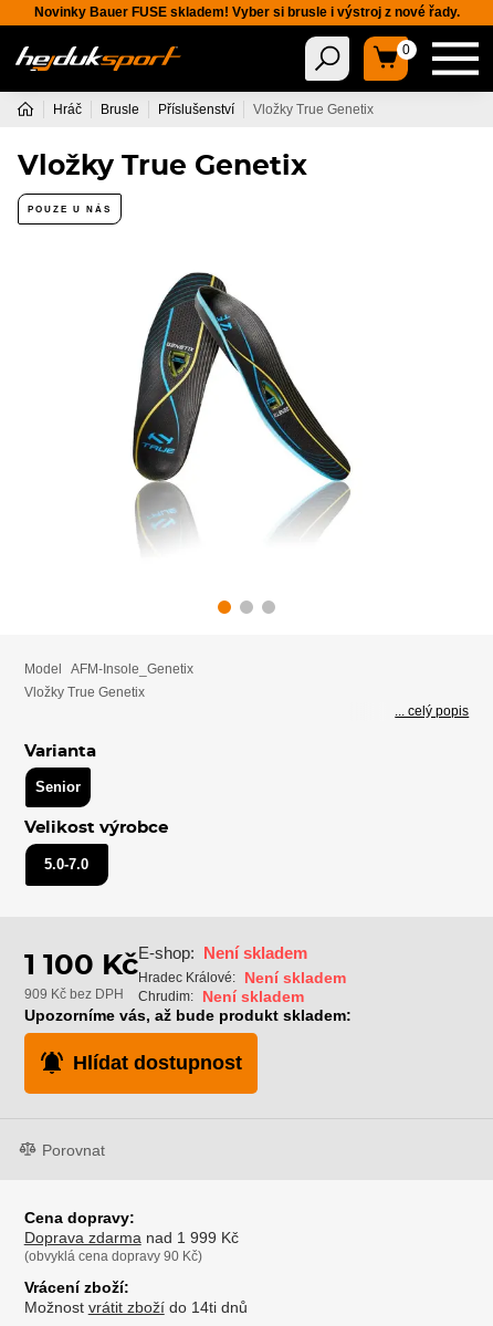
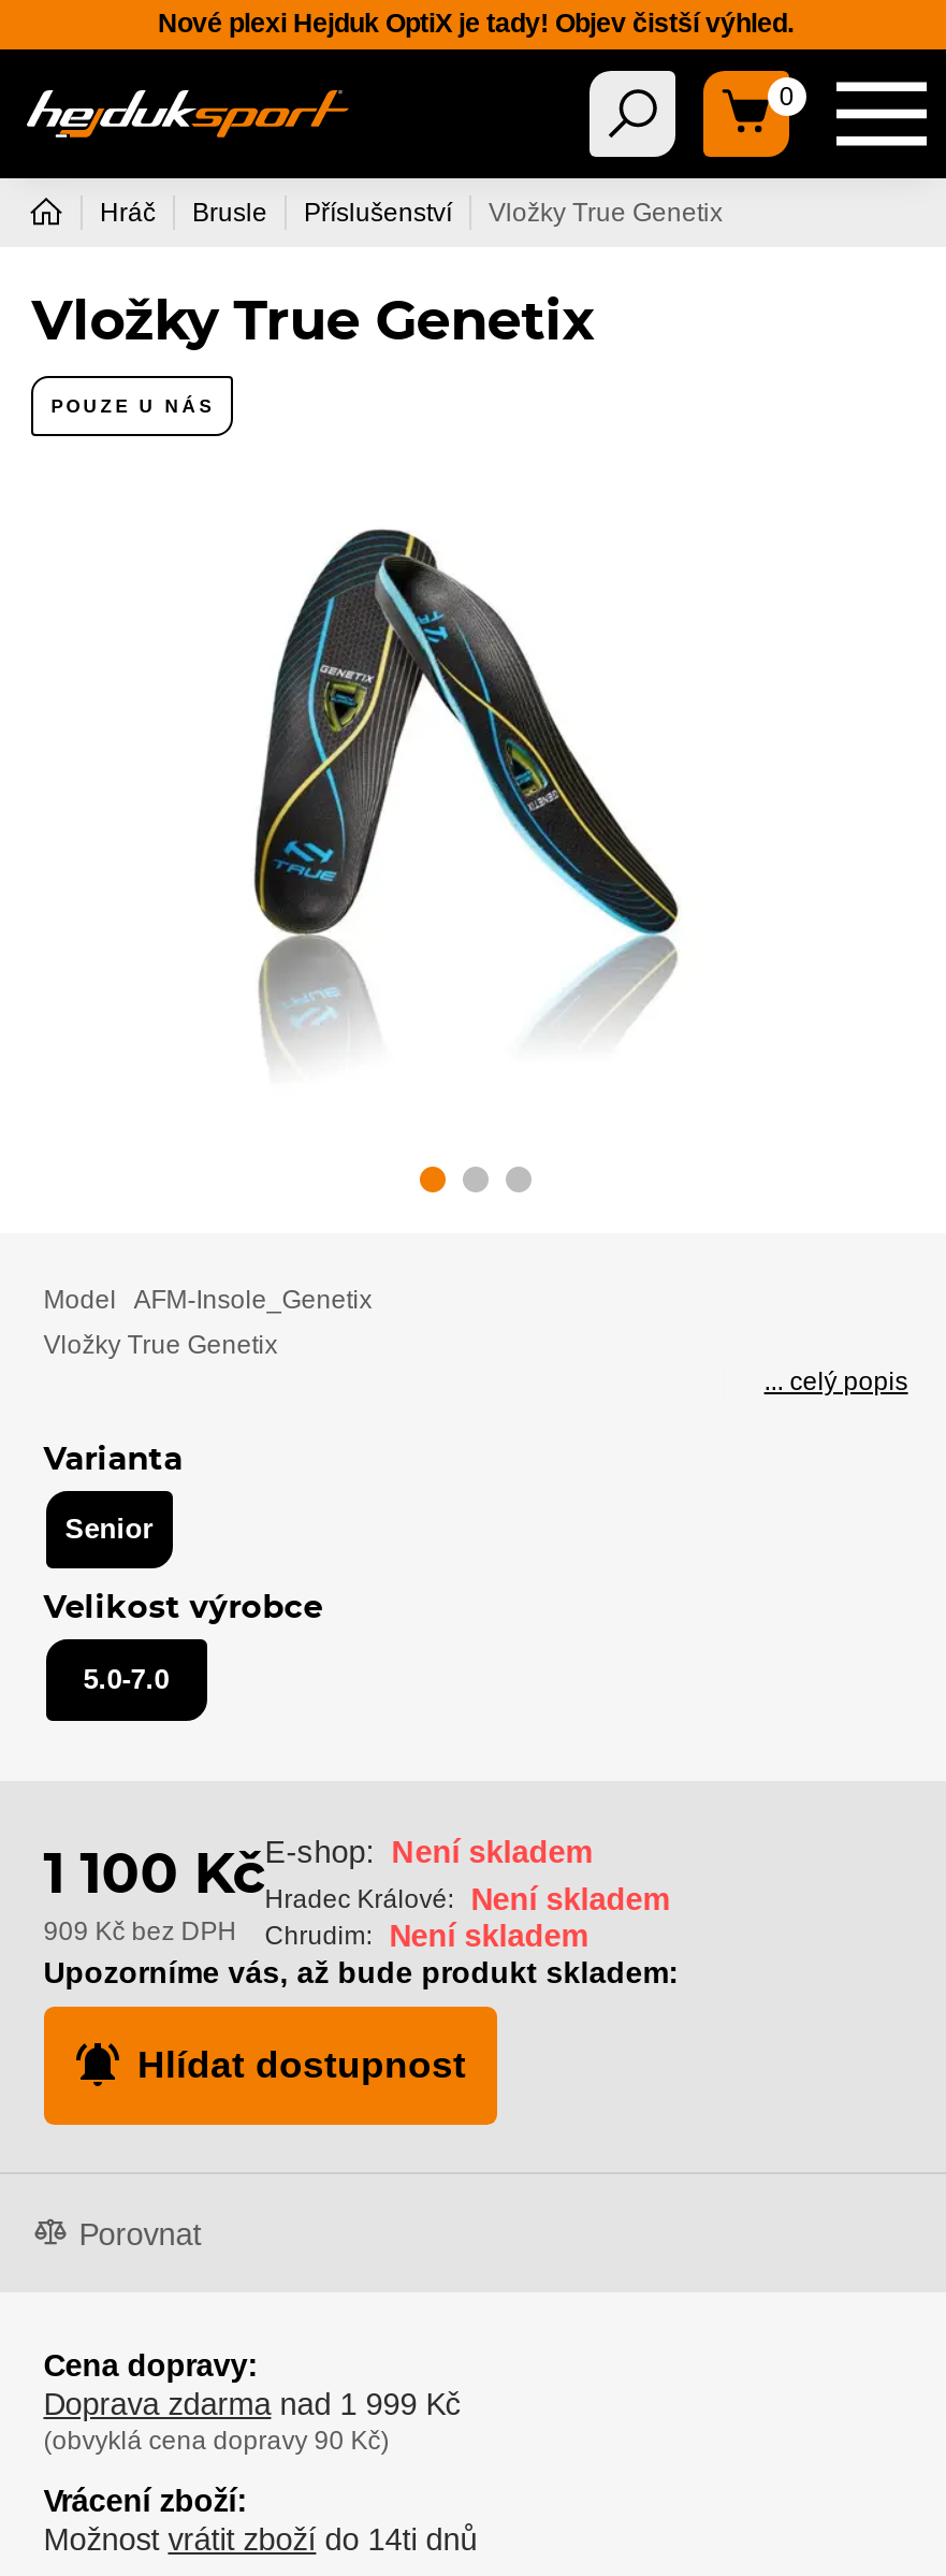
- Novinky Bauer FUSE skladem! Vyber si brusle i výstroj z nové řady.
+ Nové plexi Hejduk OptiX je tady! Objev čistší výhled.
